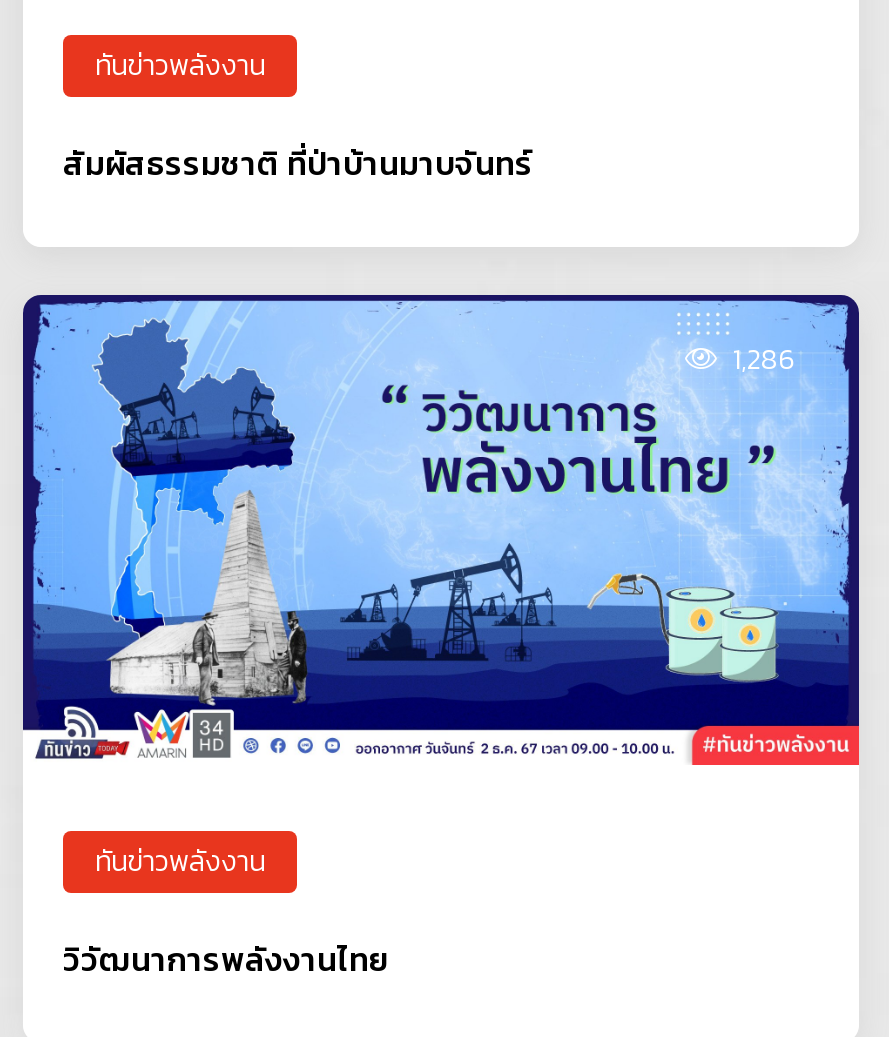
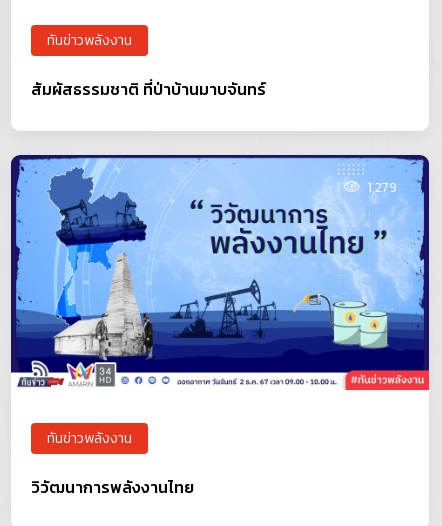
- 1,286
+ 1,279
